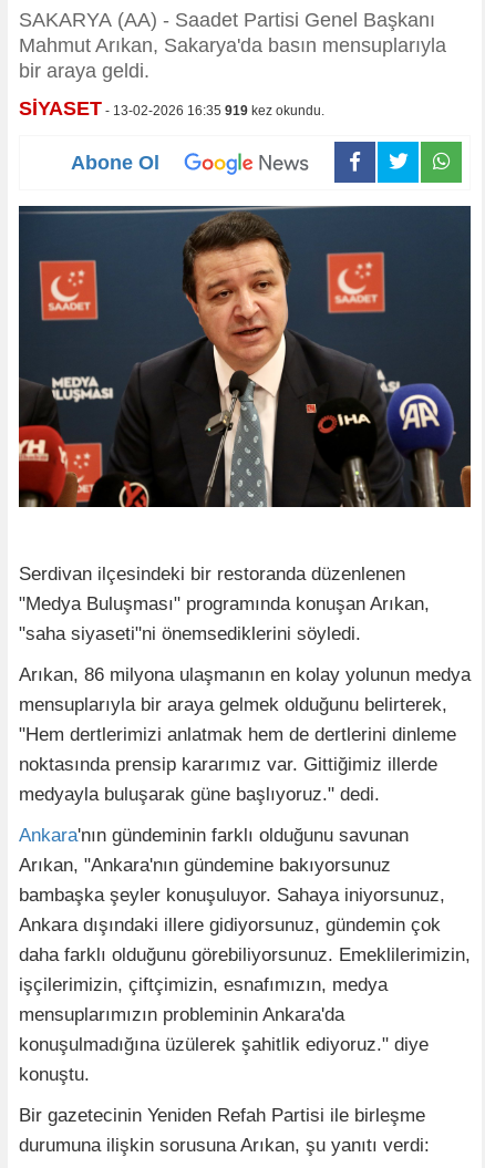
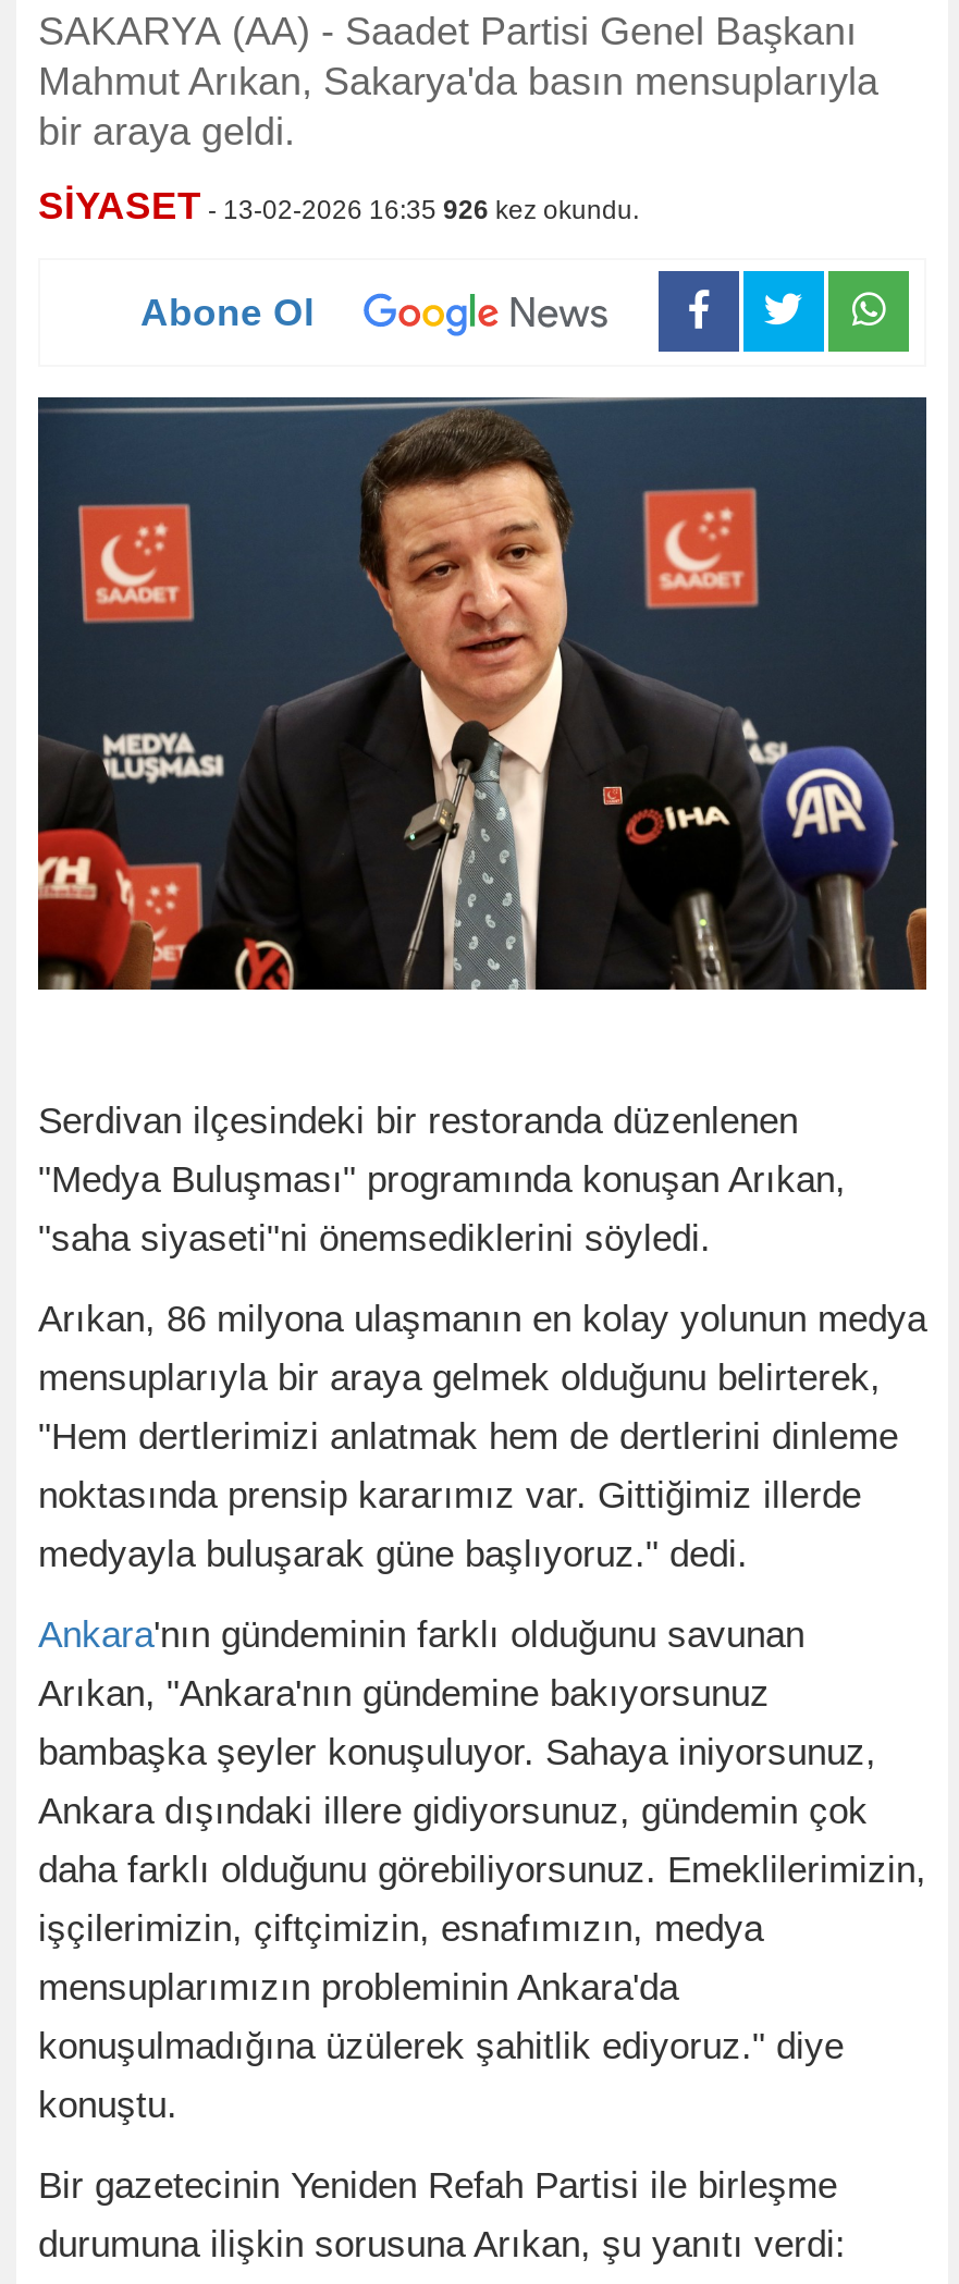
- SİYASET - 13-02-2026 16:35 919 kez okundu.
+ SİYASET - 13-02-2026 16:35 926 kez okundu.
